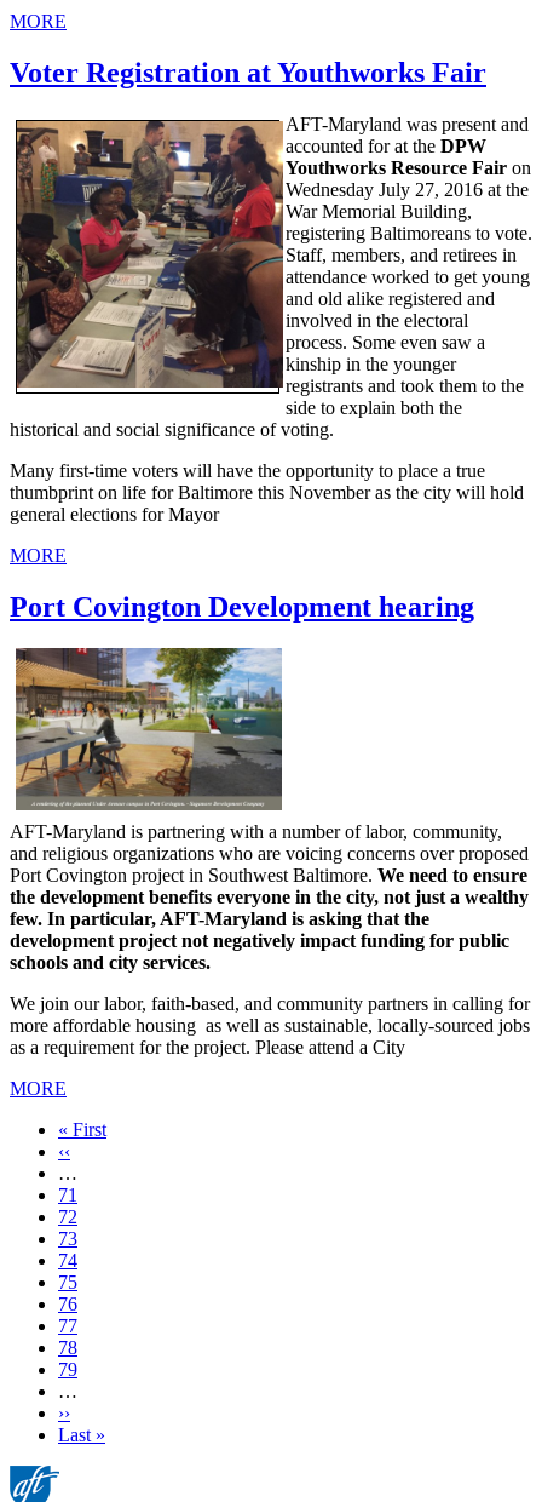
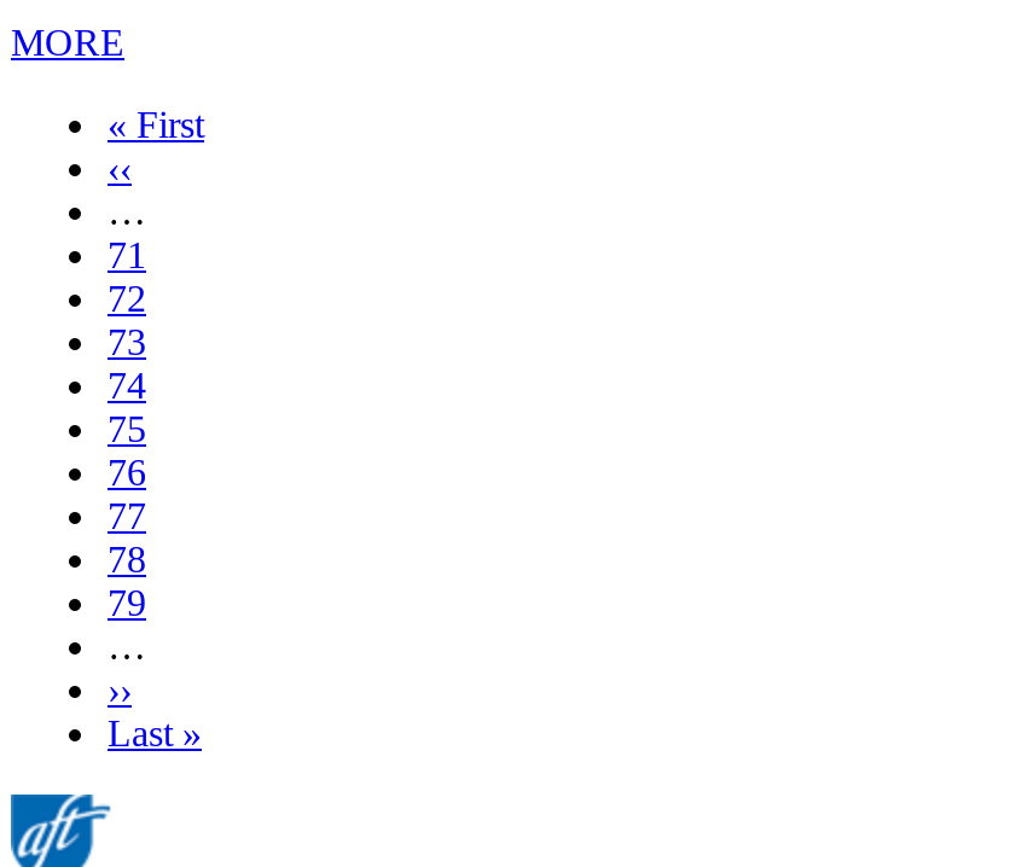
- [image]
- Voter Registration at Youthworks Fair
- AFT-Maryland was present and
- accounted for at the DPW
- Youthworks Resource Fair on
- Wednesday July 27, 2016 at the
- War Memorial Building,
- registering Baltimoreans to vote.
- Staff, members, and retirees in
- attendance worked to get young
- and old alike registered and
- involved in the electoral
- process. Some even saw a
- kinship in the younger
- registrants and took them to the
- side to explain both the
- historical and social significance of voting.
- Many first-time voters will have the opportunity to place a true
- thumbprint on life for Baltimore this November as the city will hold
- general elections for Mayor
- MORE
- Port Covington Development hearing

- [image]
- AFT-Maryland is partnering with a number of labor, community,
- and religious organizations who are voicing concerns over proposed
- Port Covington project in Southwest Baltimore. We need to ensure
- the development benefits everyone in the city, not just a wealthy
- few. In particular, AFT-Maryland is asking that the
- development project not negatively impact funding for public
- schools and city services.
- We join our labor, faith-based, and community partners in calling for
- more affordable housing as well as sustainable, locally-sourced jobs
- as a requirement for the project. Please attend a City
- MORE
